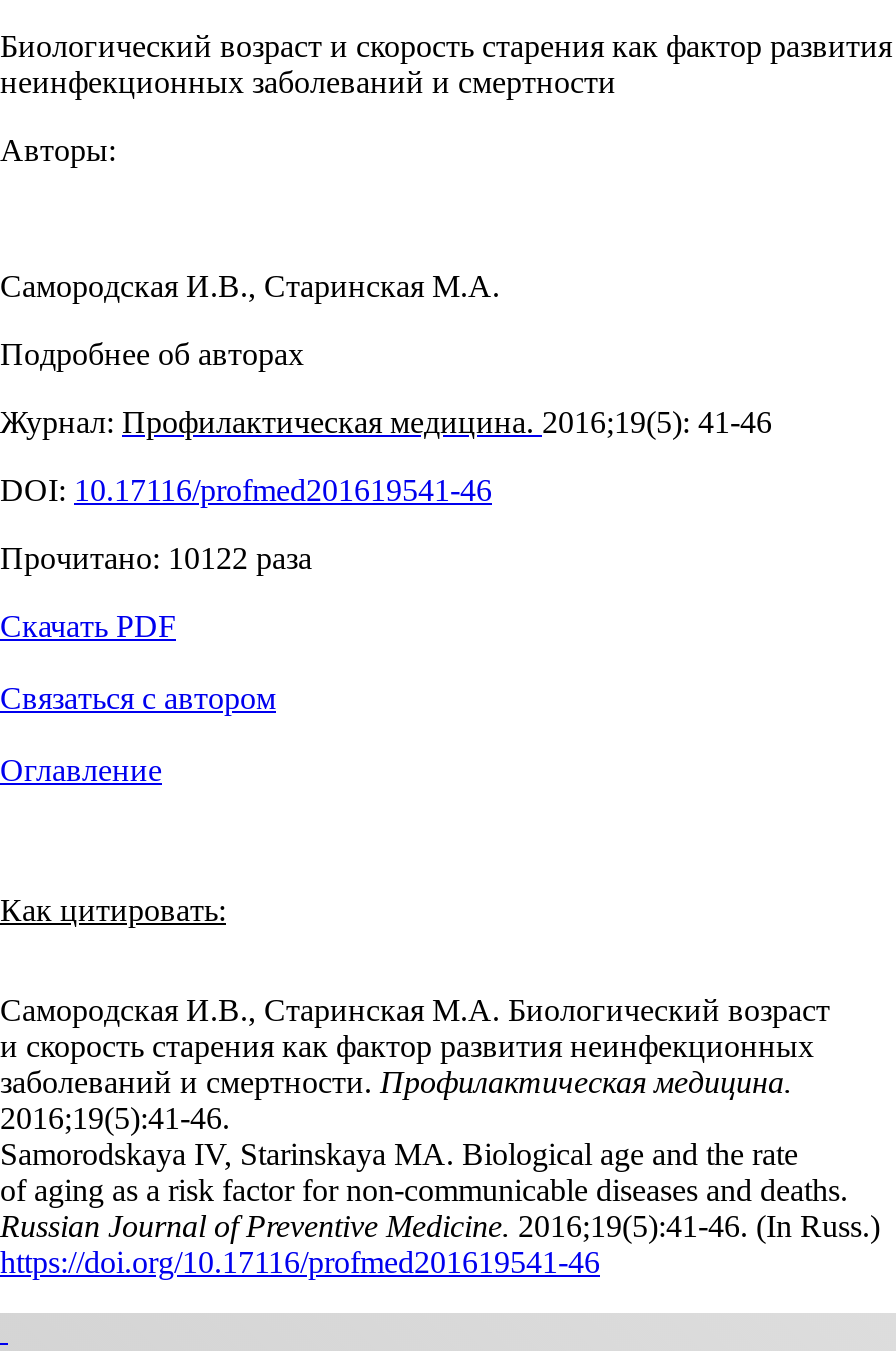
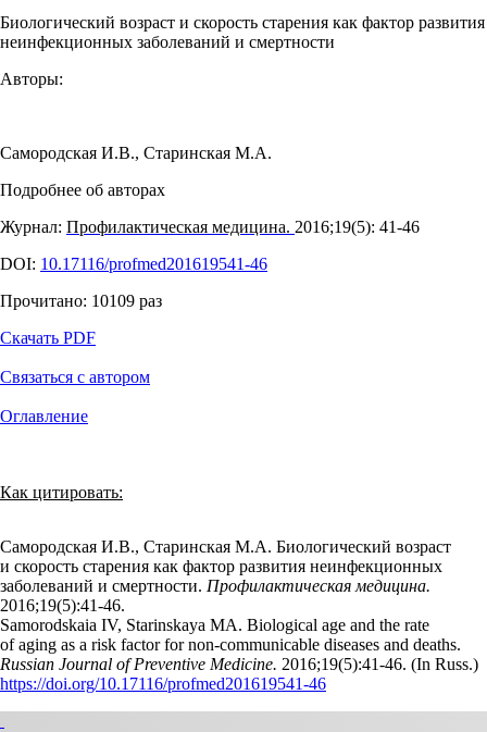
- Прочитано: 10122 раза
+ Прочитано: 10109 раз

- Samorodskaya IV, Starinskaya MA. Biological age and the rate
+ Samorodskaia IV, Starinskaya MA. Biological age and the rate
